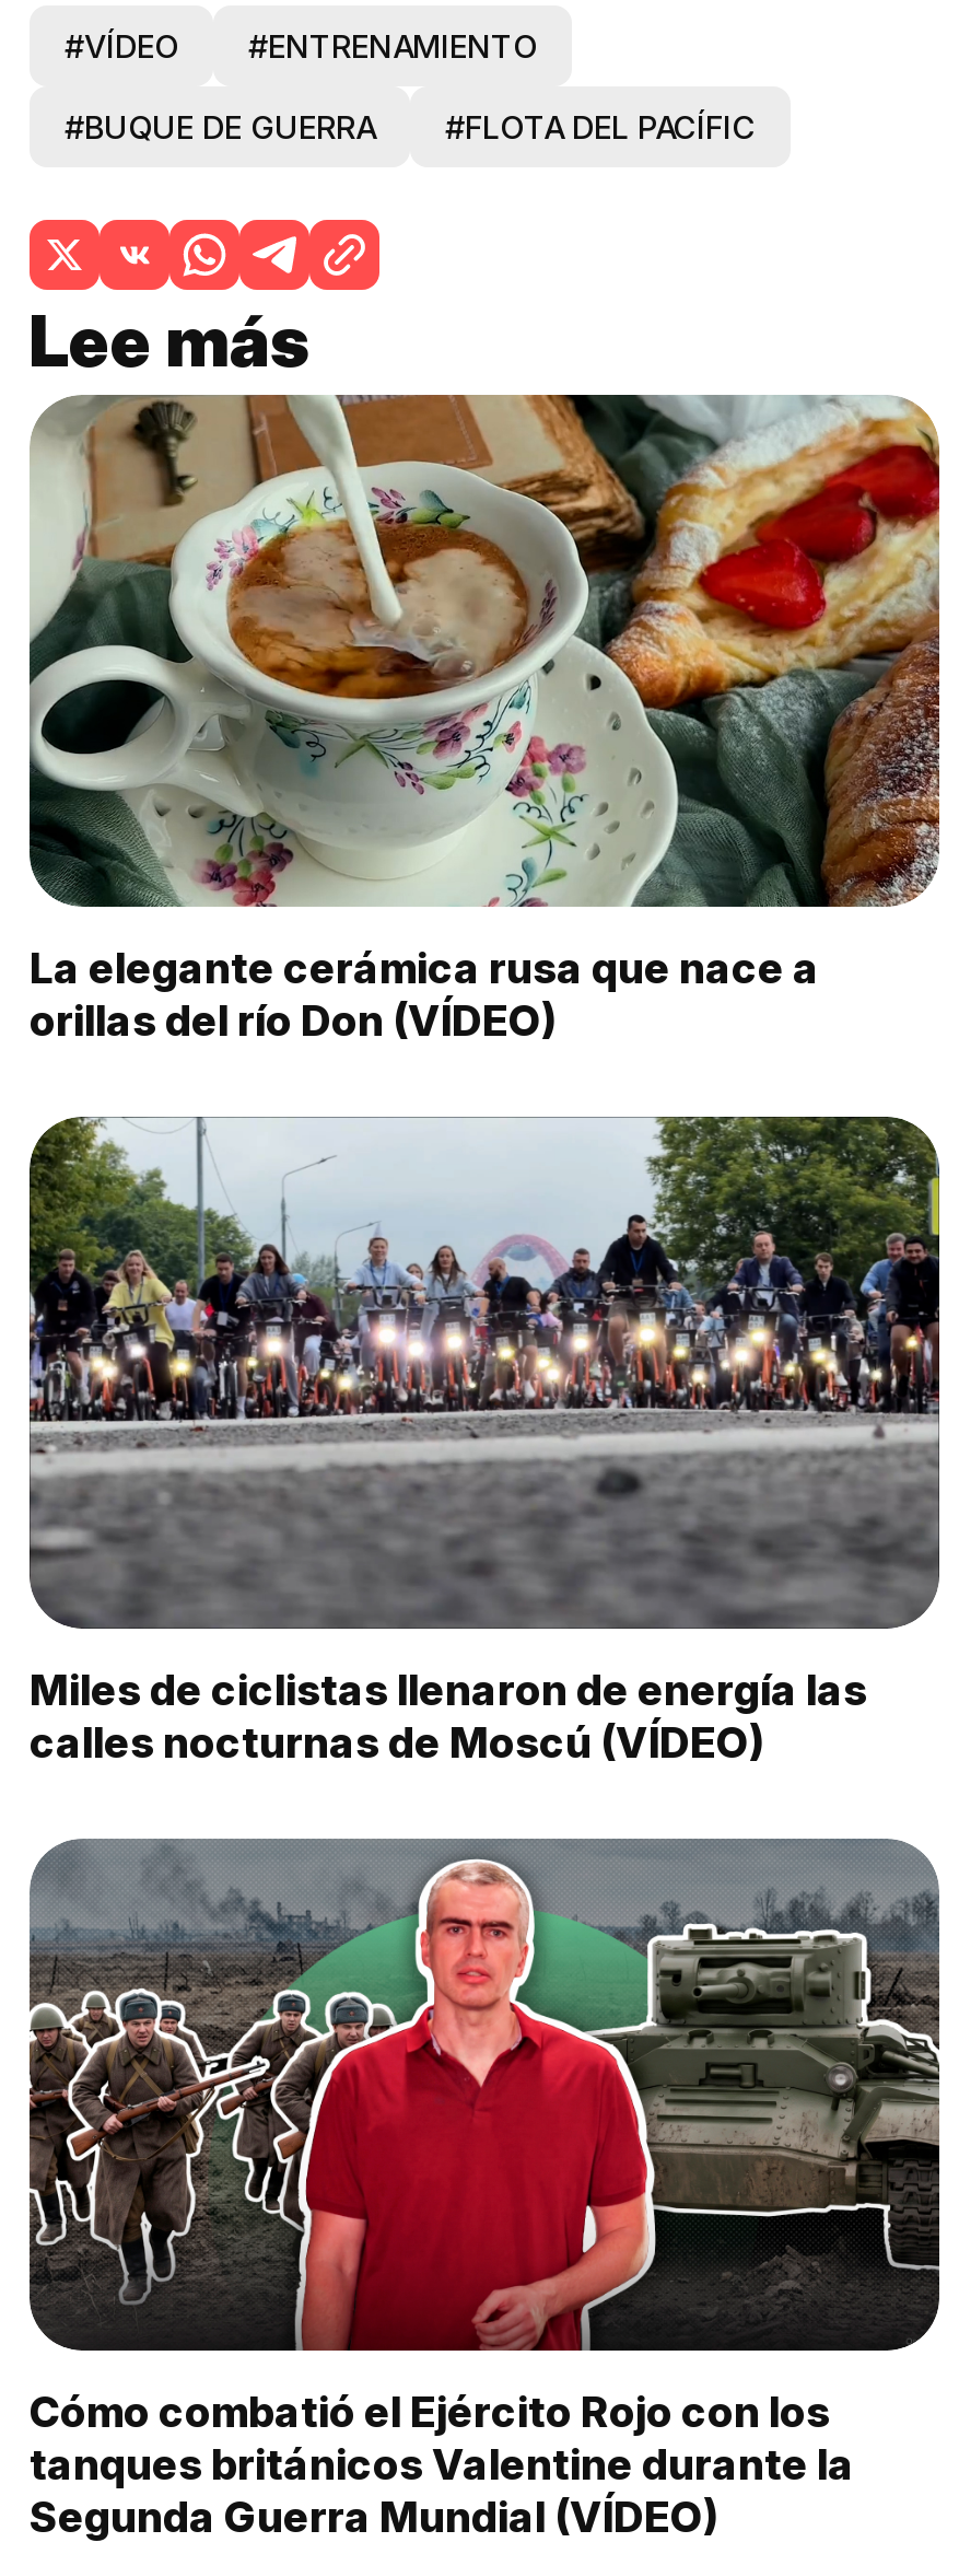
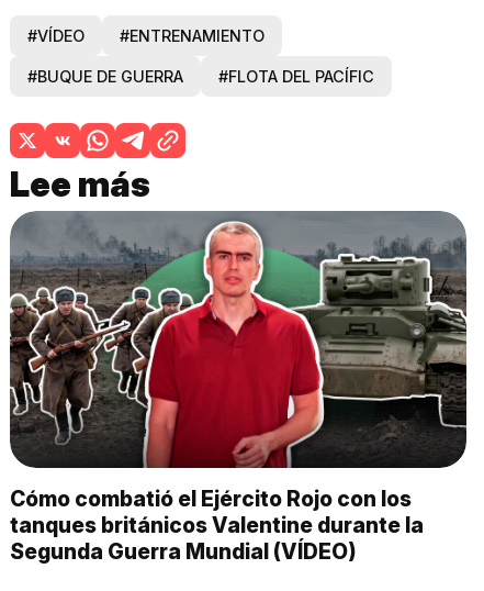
- [image]
- La elegante cerámica rusa que nace a
- orillas del río Don (VÍDEO)

- [image]
- Miles de ciclistas llenaron de energía las
- calles nocturnas de Moscú (VÍDEO)
